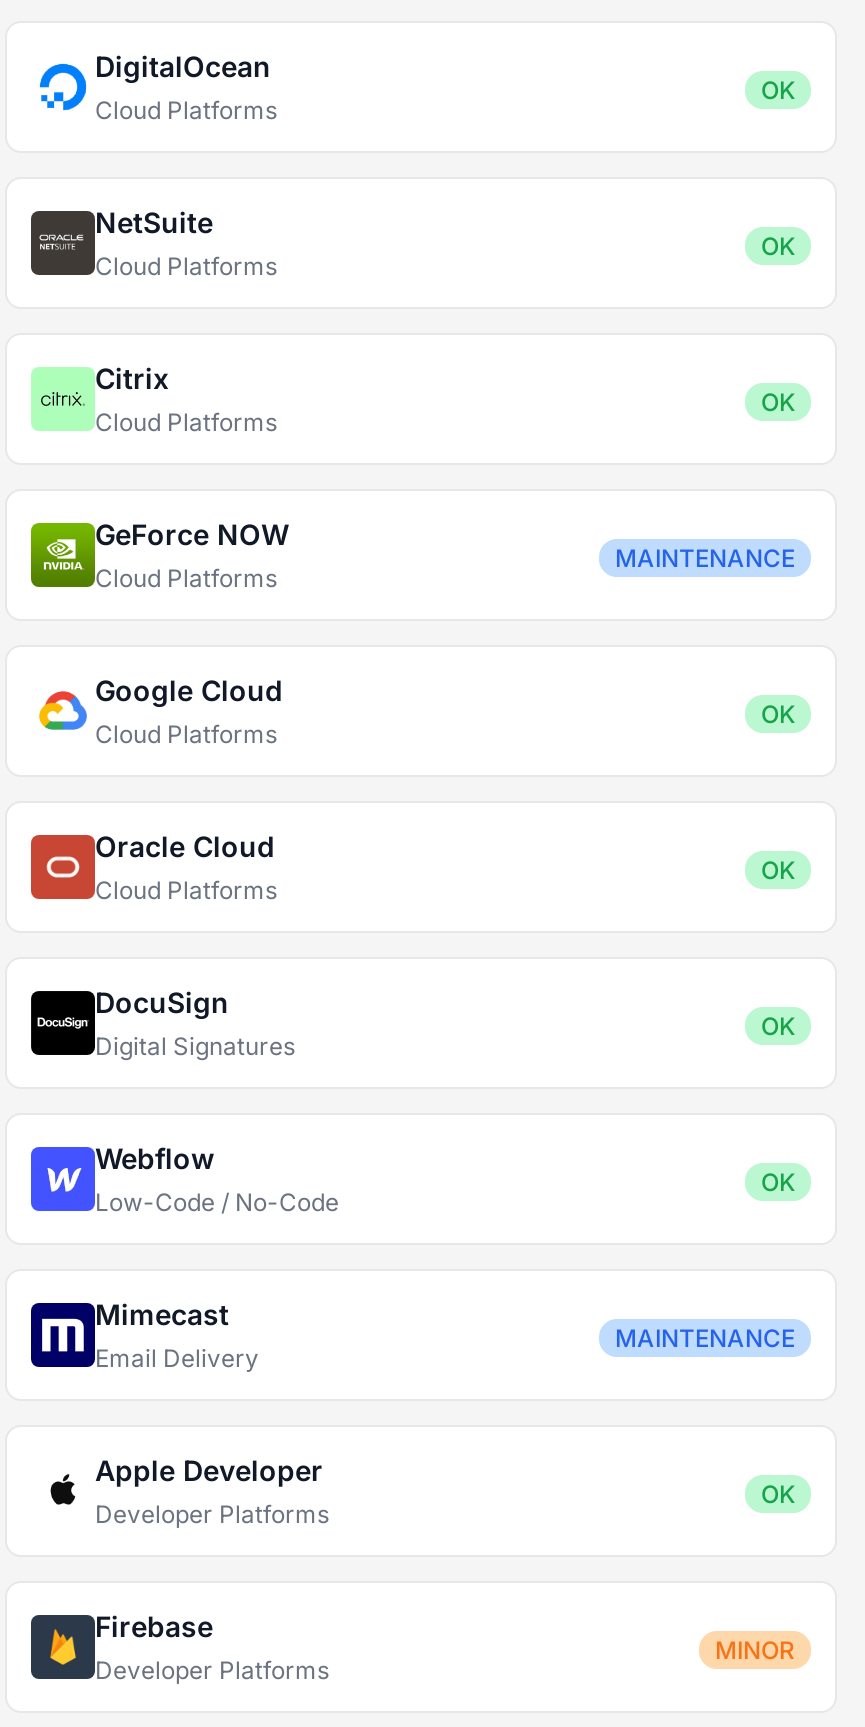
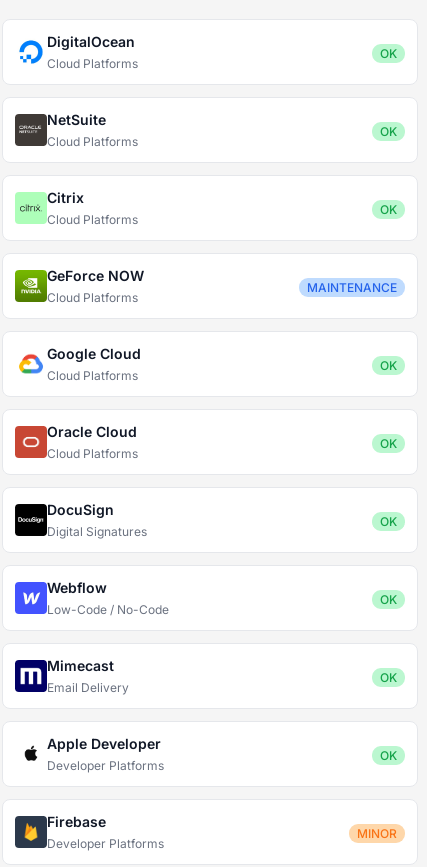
- MAINTENANCE
+ OK
